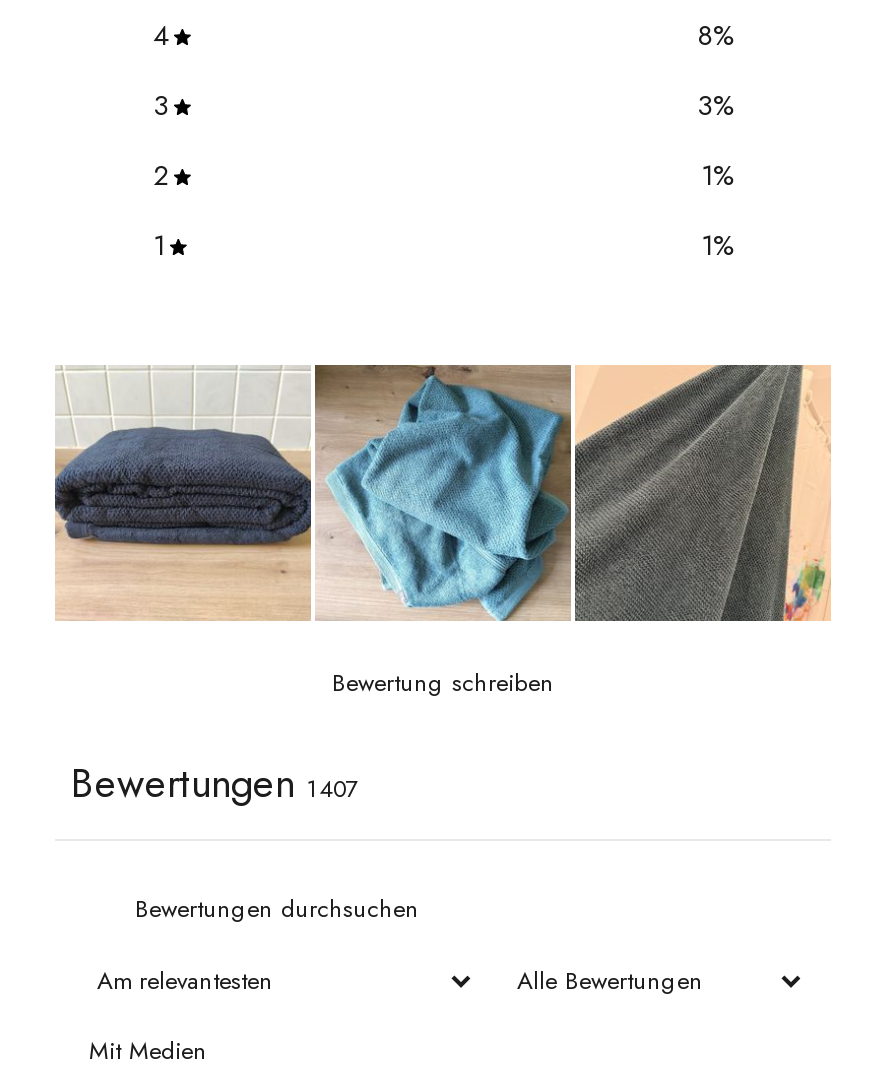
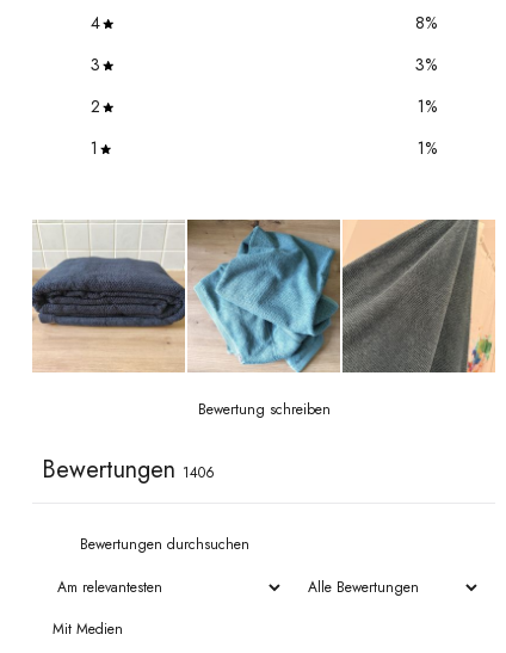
- Bewertungen 1407
+ Bewertungen 1406
